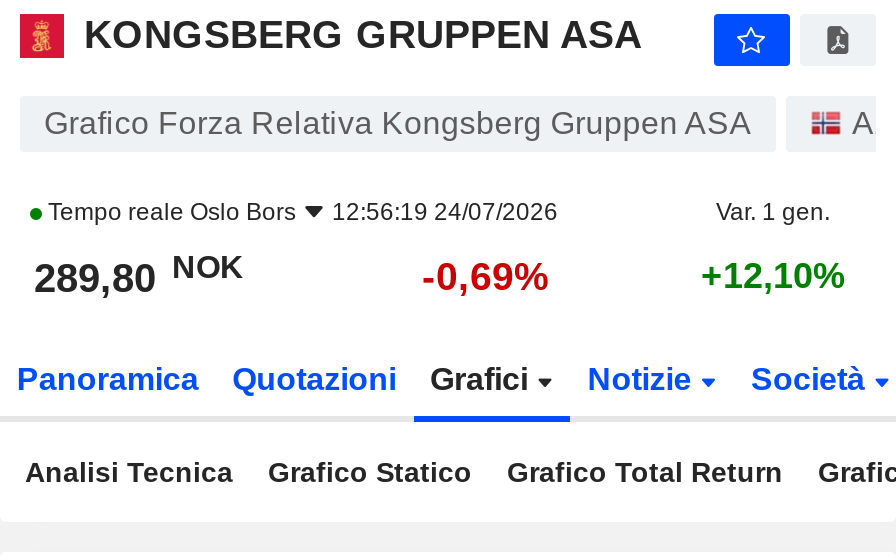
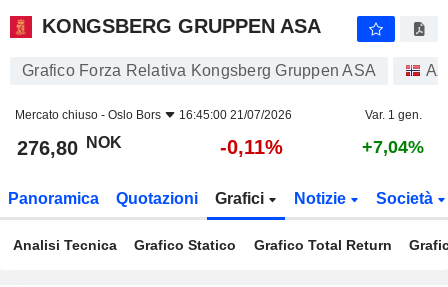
- Tempo reale Oslo Bors
- 12:56:19 24/07/2026
+ Mercato chiuso - Oslo Bors
+ 16:45:00 21/07/2026

- 289,80 NOK
+ 276,80 NOK

- -0,69%
+ -0,11%

- +12,10%
+ +7,04%
